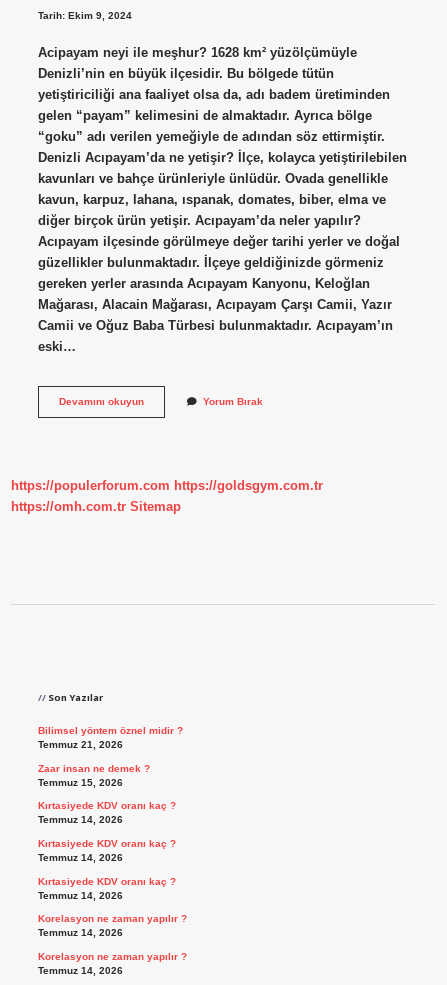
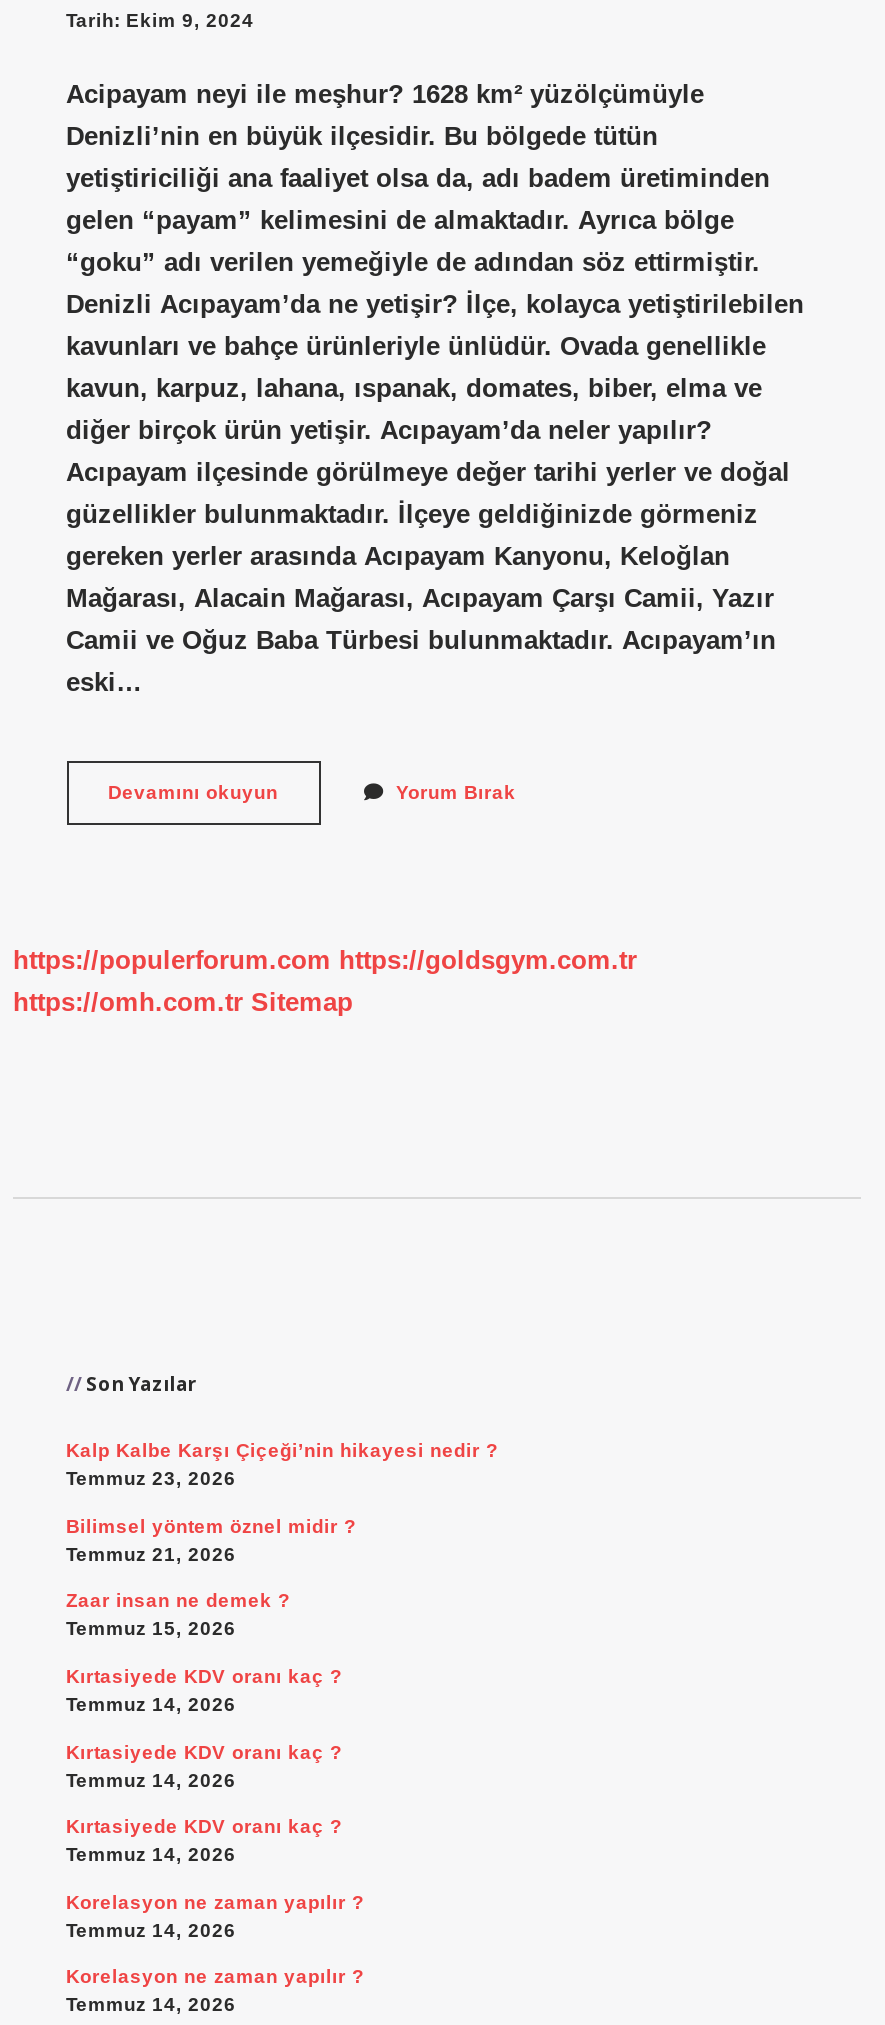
+ Kalp Kalbe Karşı Çiçeği’nin hikayesi nedir ?
+ Temmuz 23, 2026
